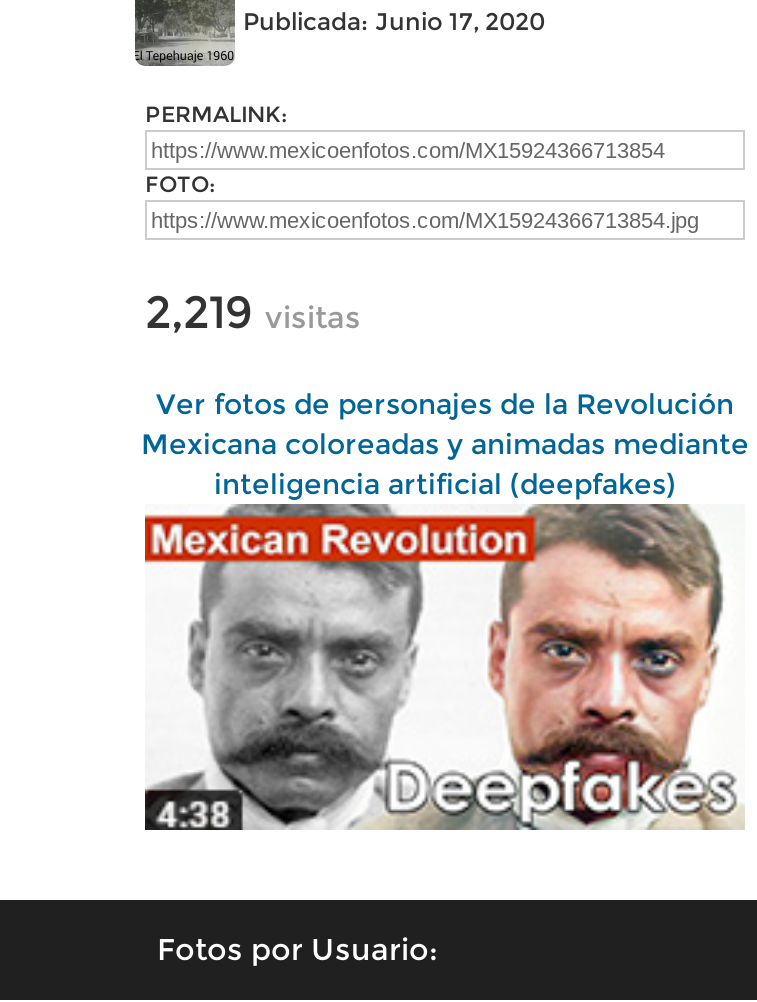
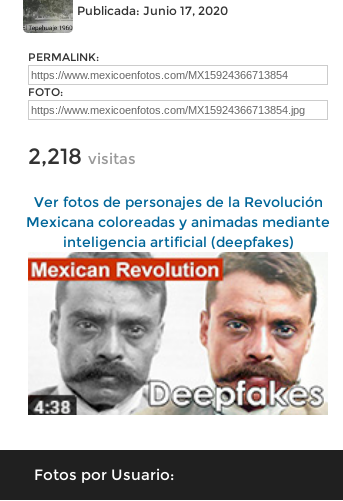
- 2,219 visitas
+ 2,218 visitas
